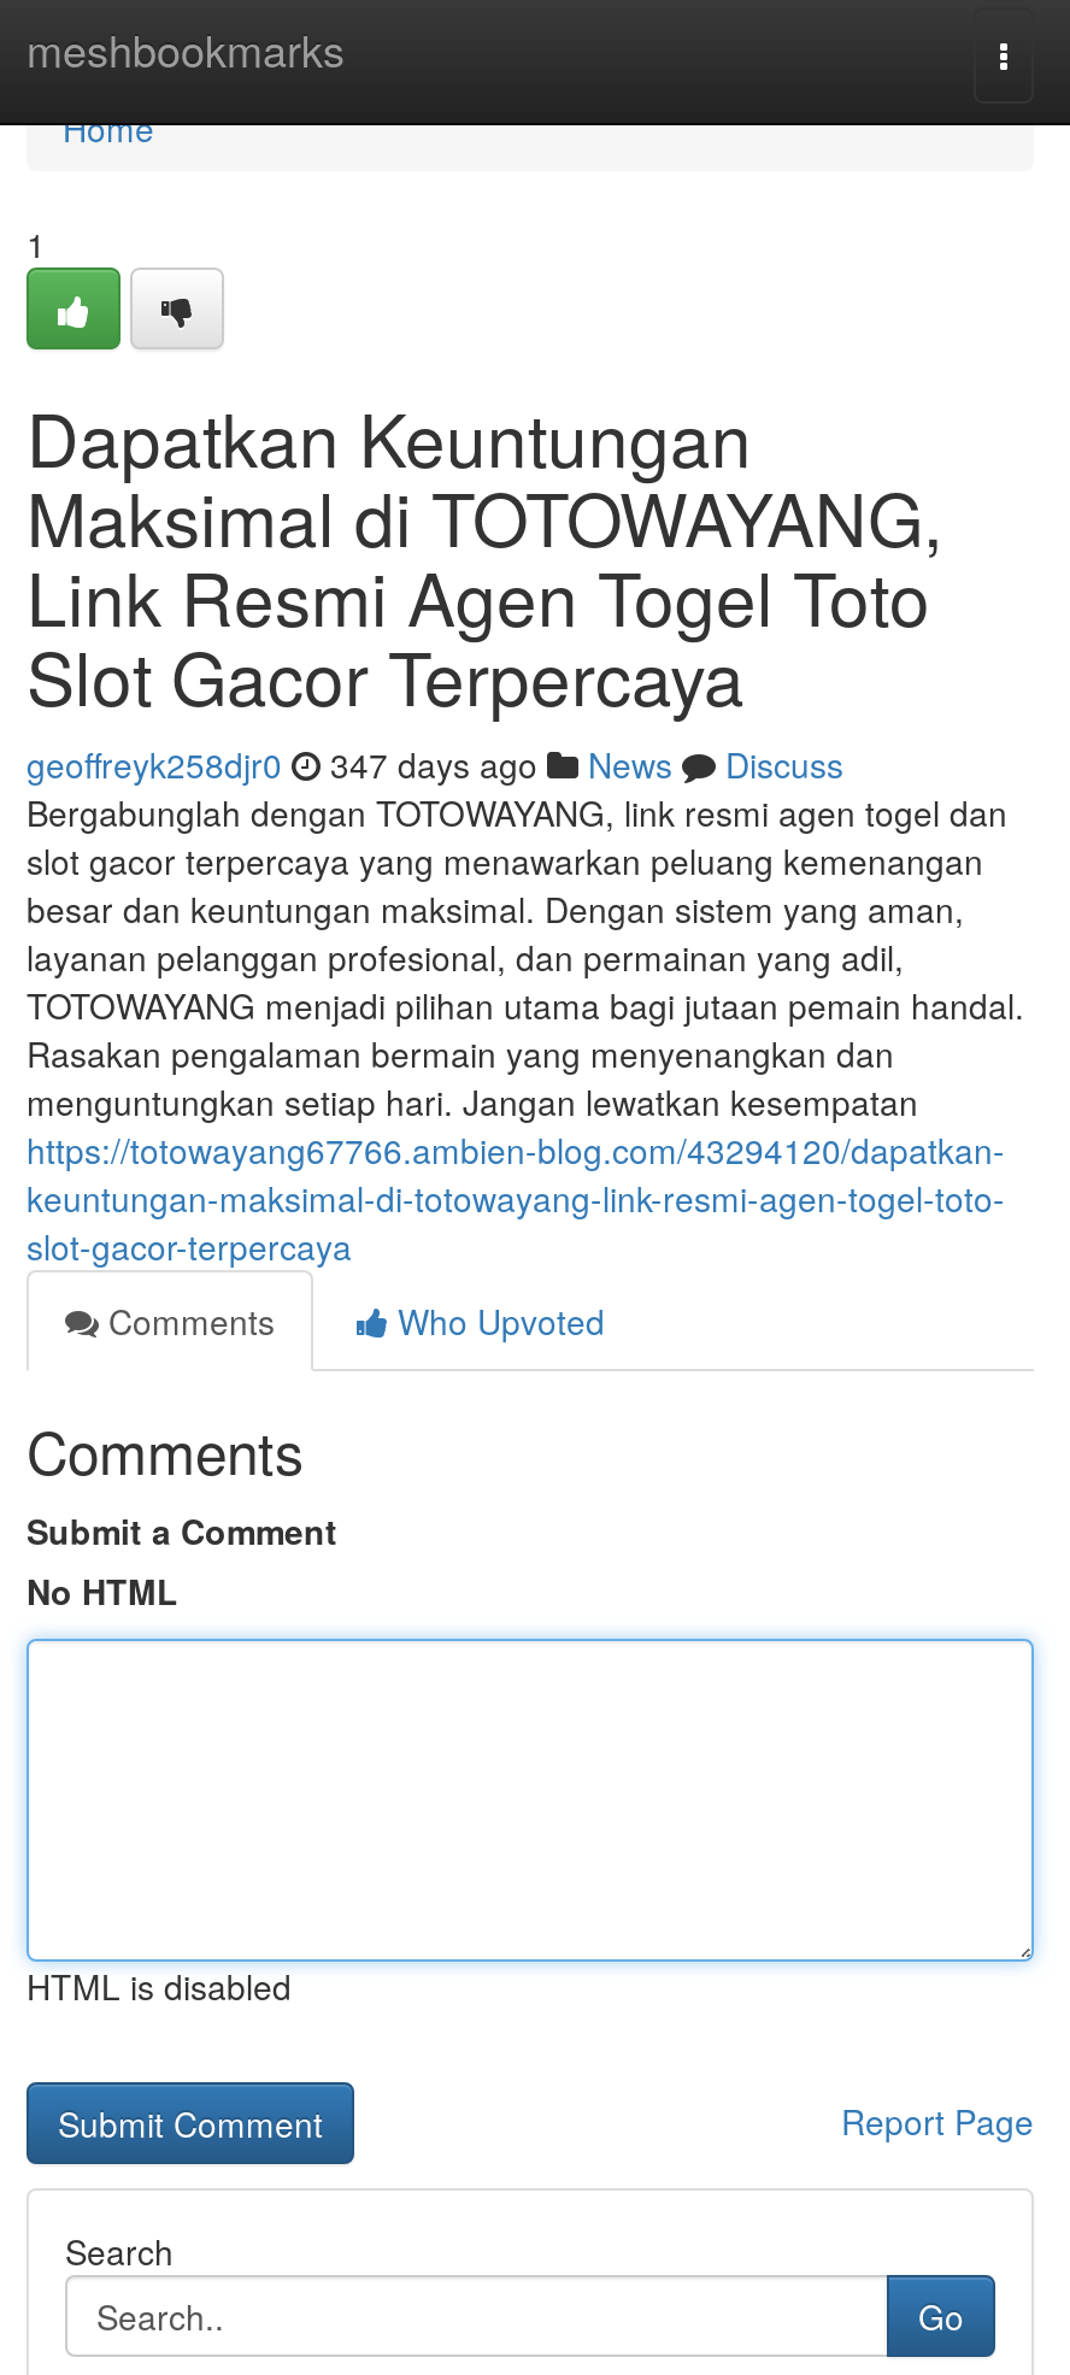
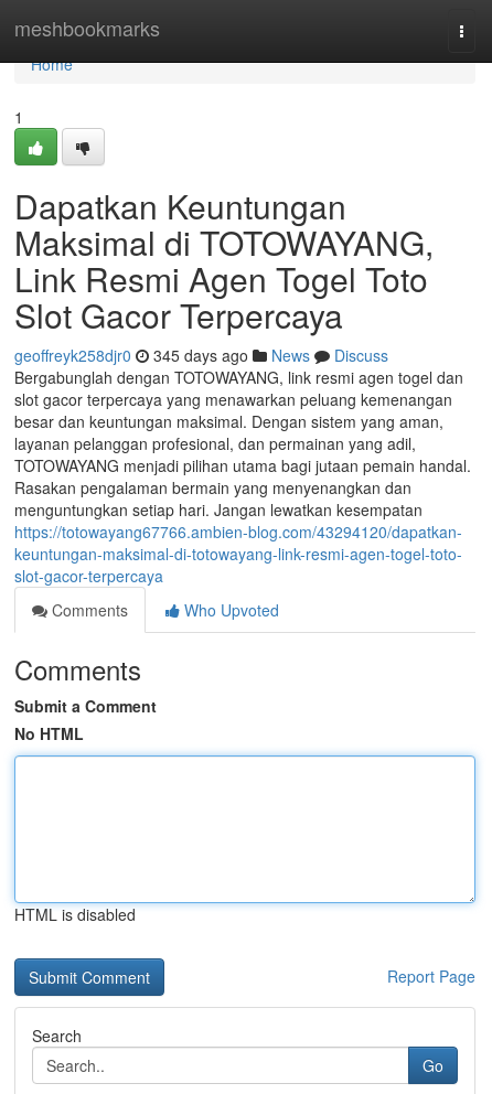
- geoffreyk258djr0 347 days ago News Discuss
+ geoffreyk258djr0 345 days ago News Discuss
